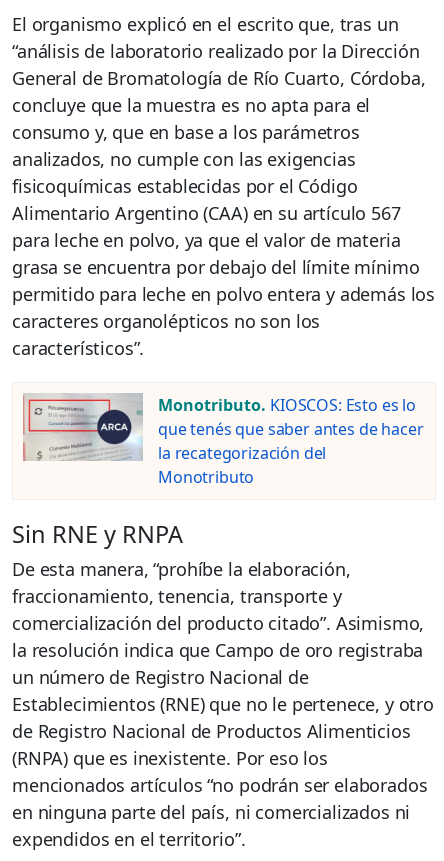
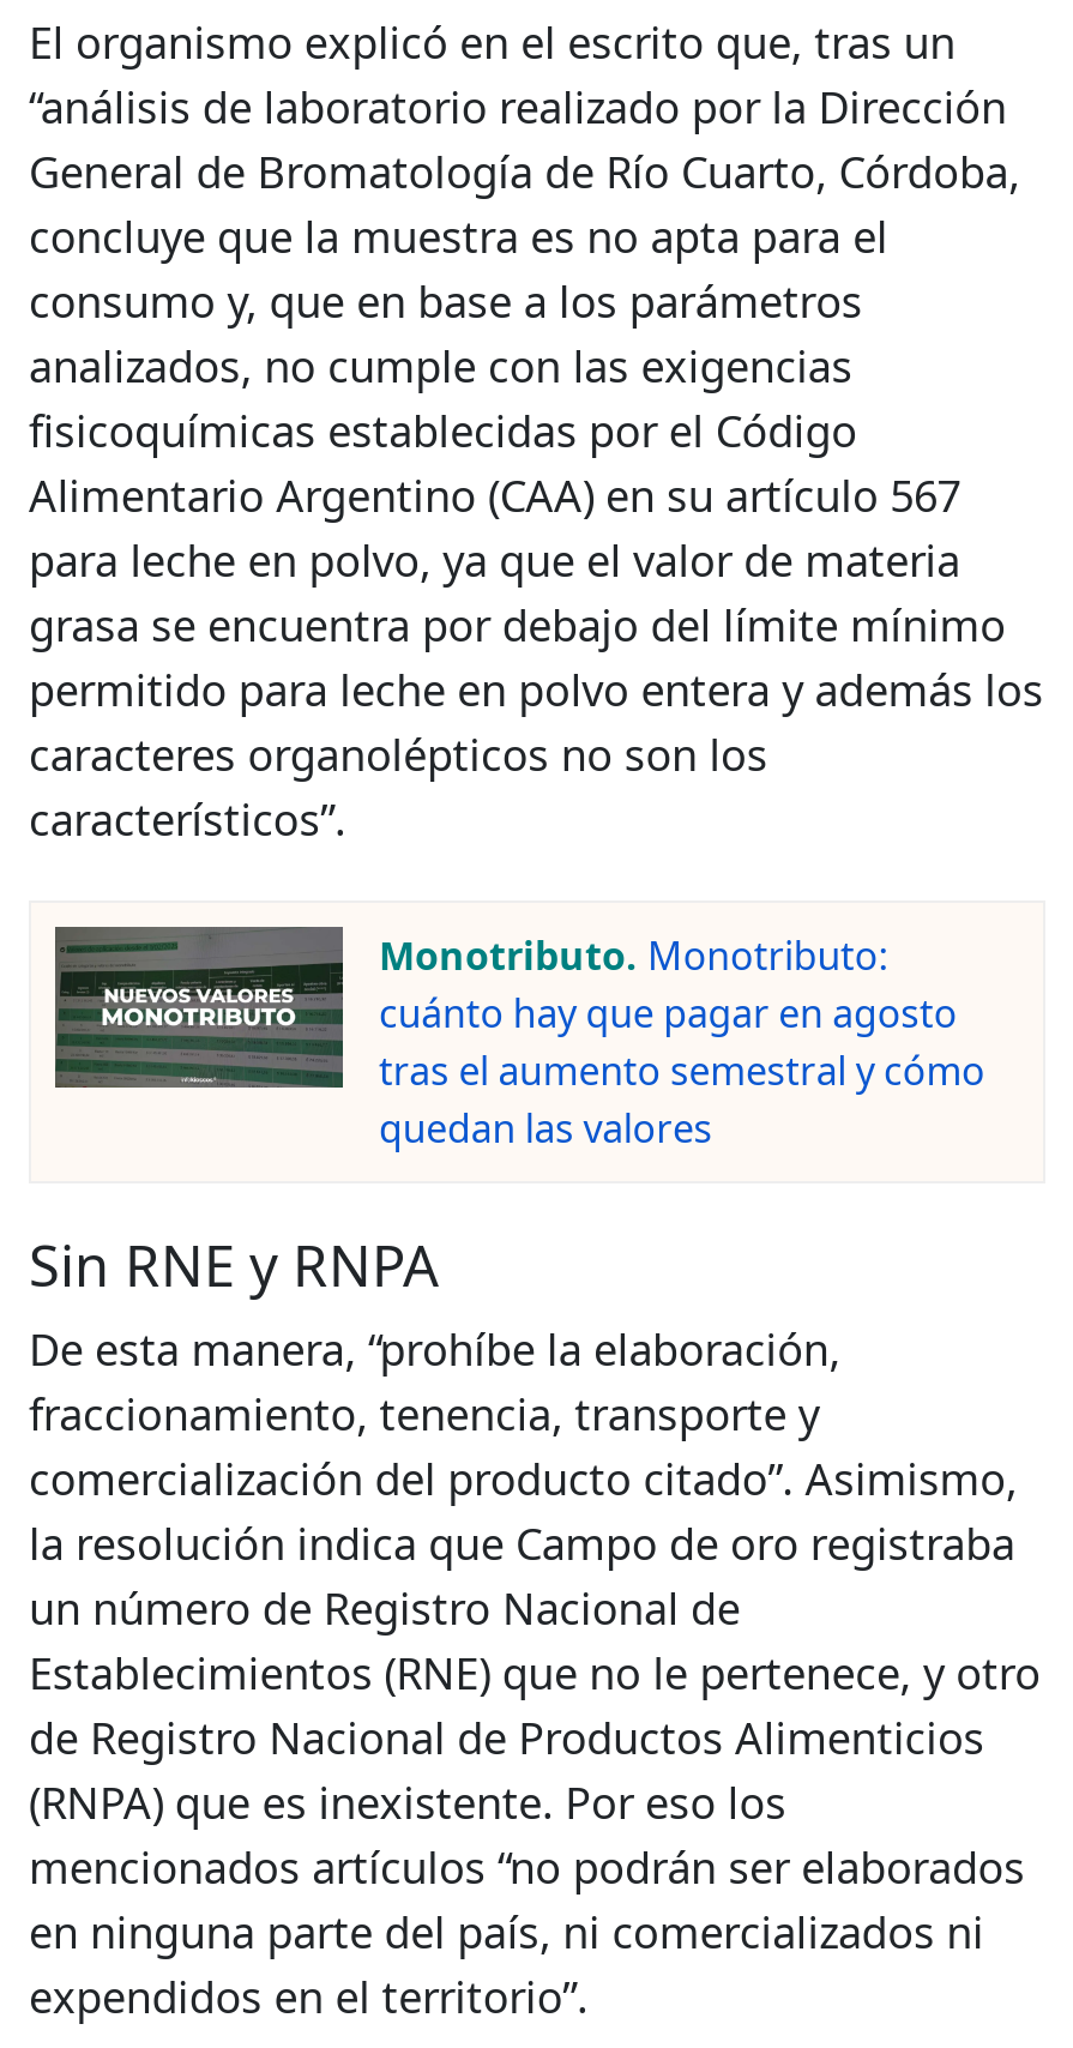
- [image]
- Monotributo. KIOSCOS: Esto es lo
- que tenés que saber antes de hacer
- la recategorización del
- Monotributo
+ [image]
+ Monotributo. Monotributo:
+ cuánto hay que pagar en agosto
+ tras el aumento semestral y cómo
+ quedan las valores
